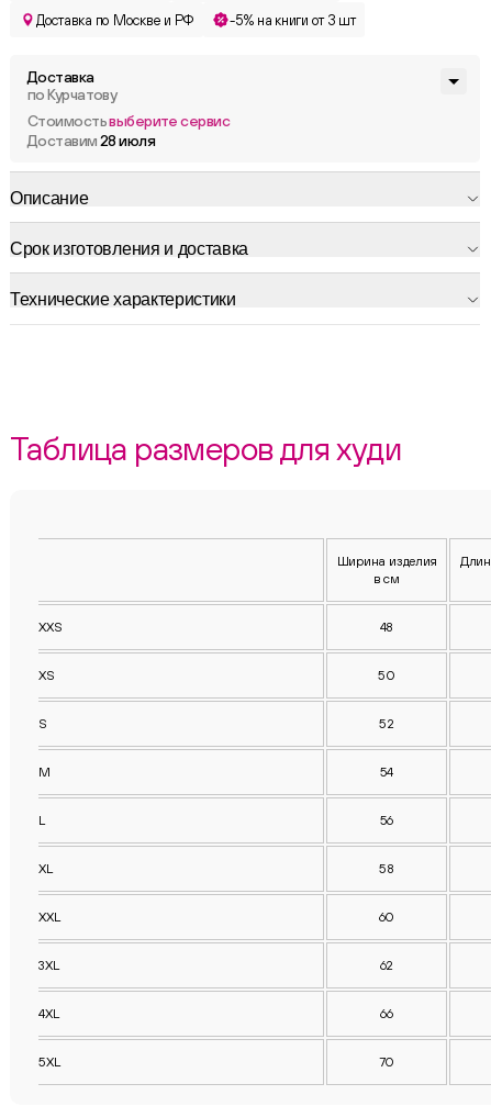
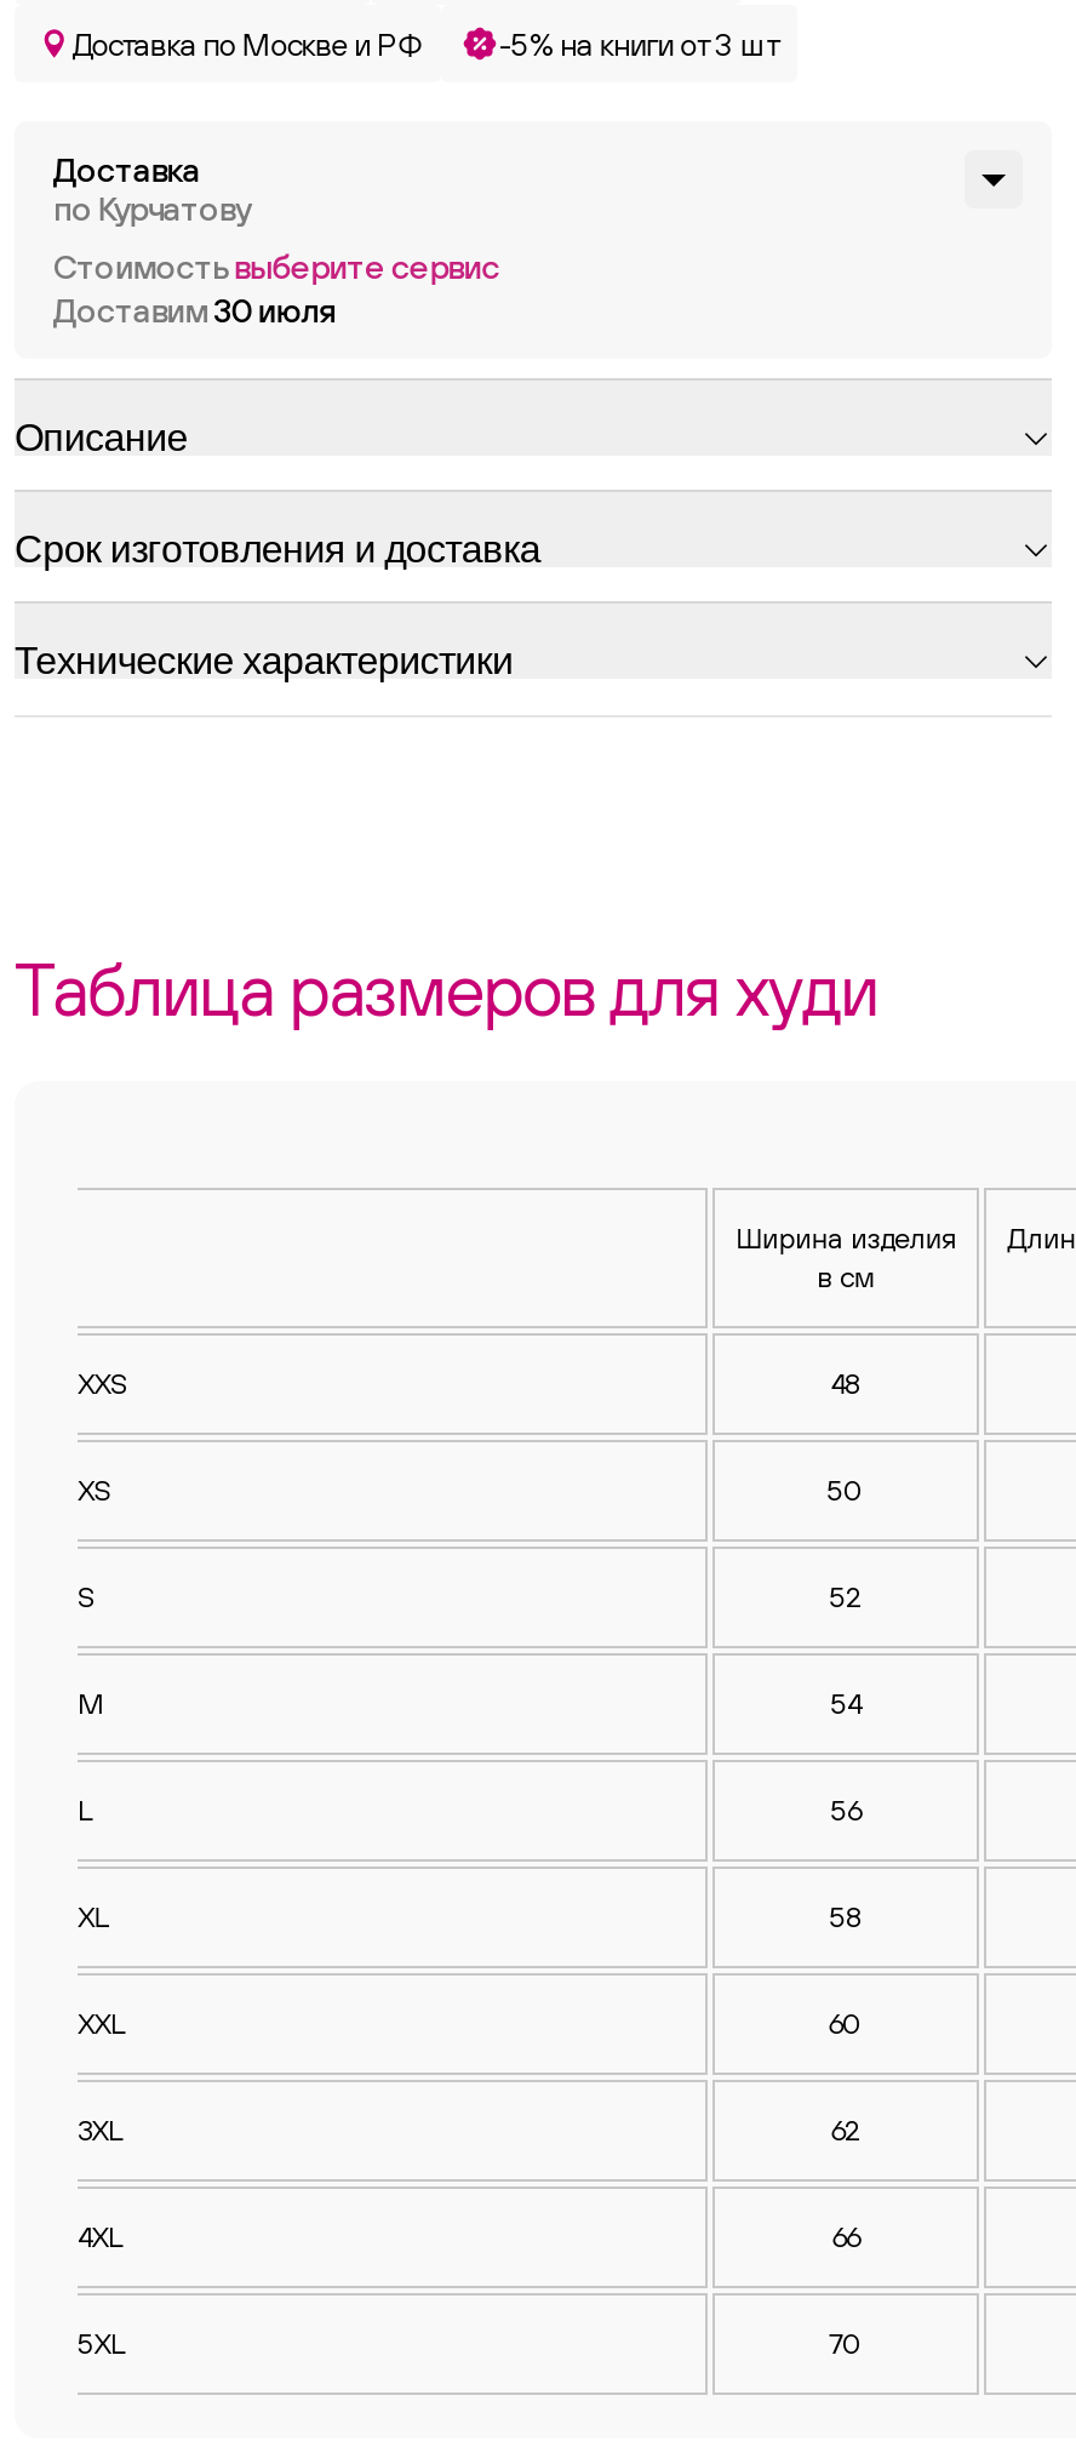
- Доставим 28 июля
+ Доставим 30 июля
